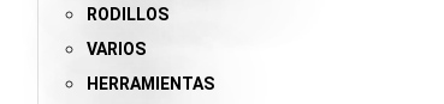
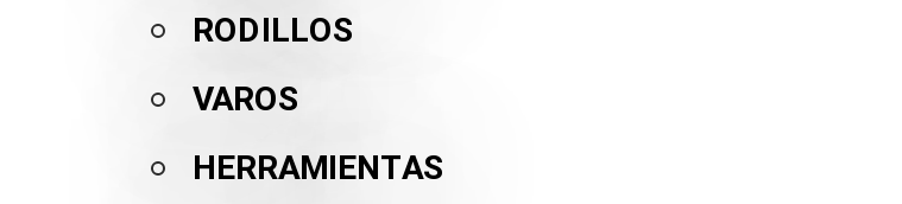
- VARIOS
+ VAROS
